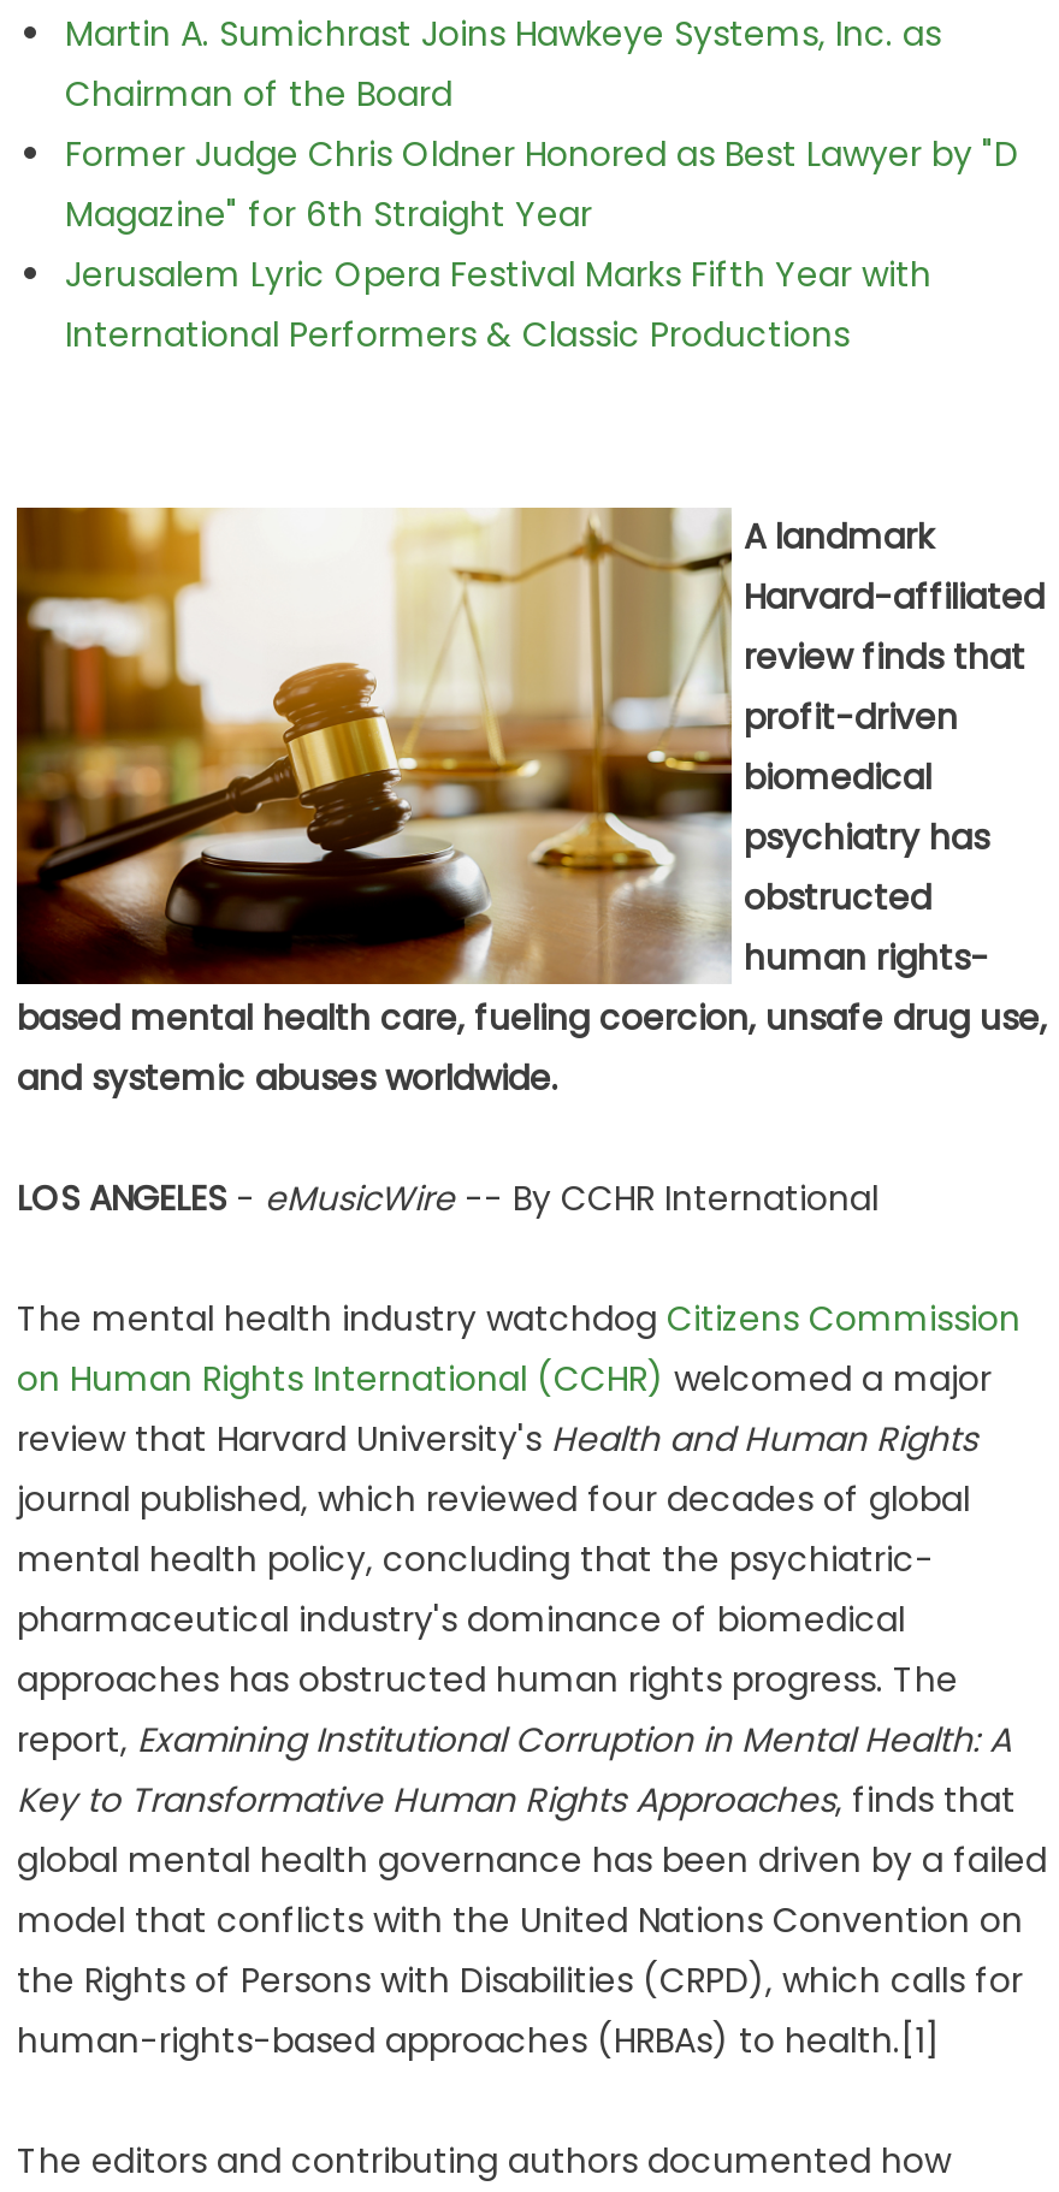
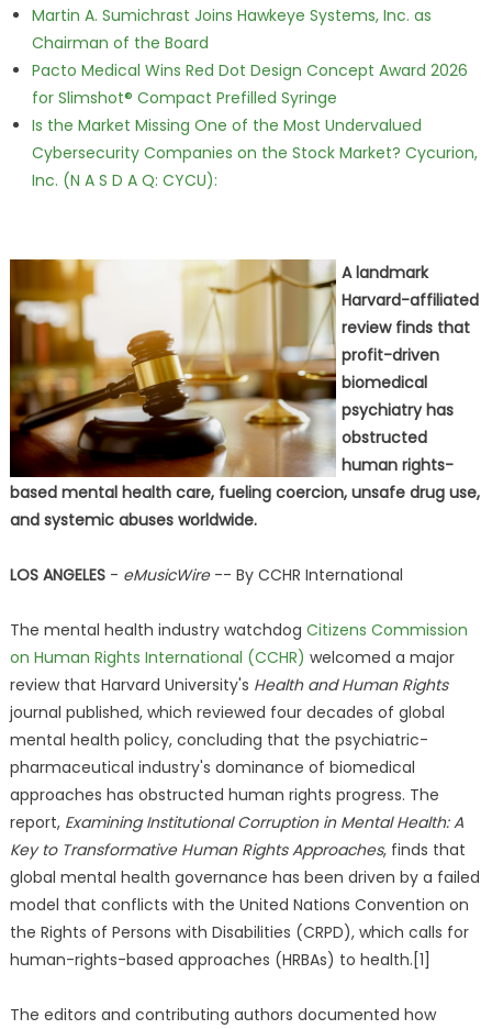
- Former Judge Chris Oldner Honored as Best Lawyer by "D
- Magazine" for 6th Straight Year
- Jerusalem Lyric Opera Festival Marks Fifth Year with
- International Performers & Classic Productions
+ Pacto Medical Wins Red Dot Design Concept Award 2026
+ for Slimshot® Compact Prefilled Syringe
+ Is the Market Missing One of the Most Undervalued
+ Cybersecurity Companies on the Stock Market? Cycurion,
+ Inc. (N A S D A Q: CYCU):
